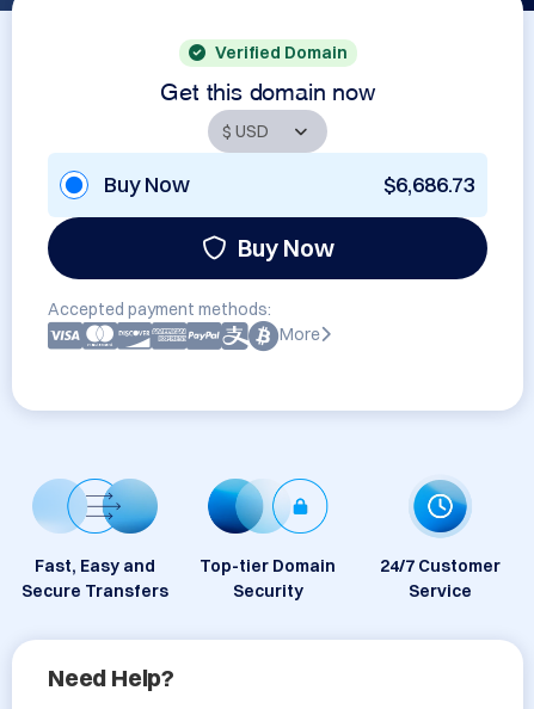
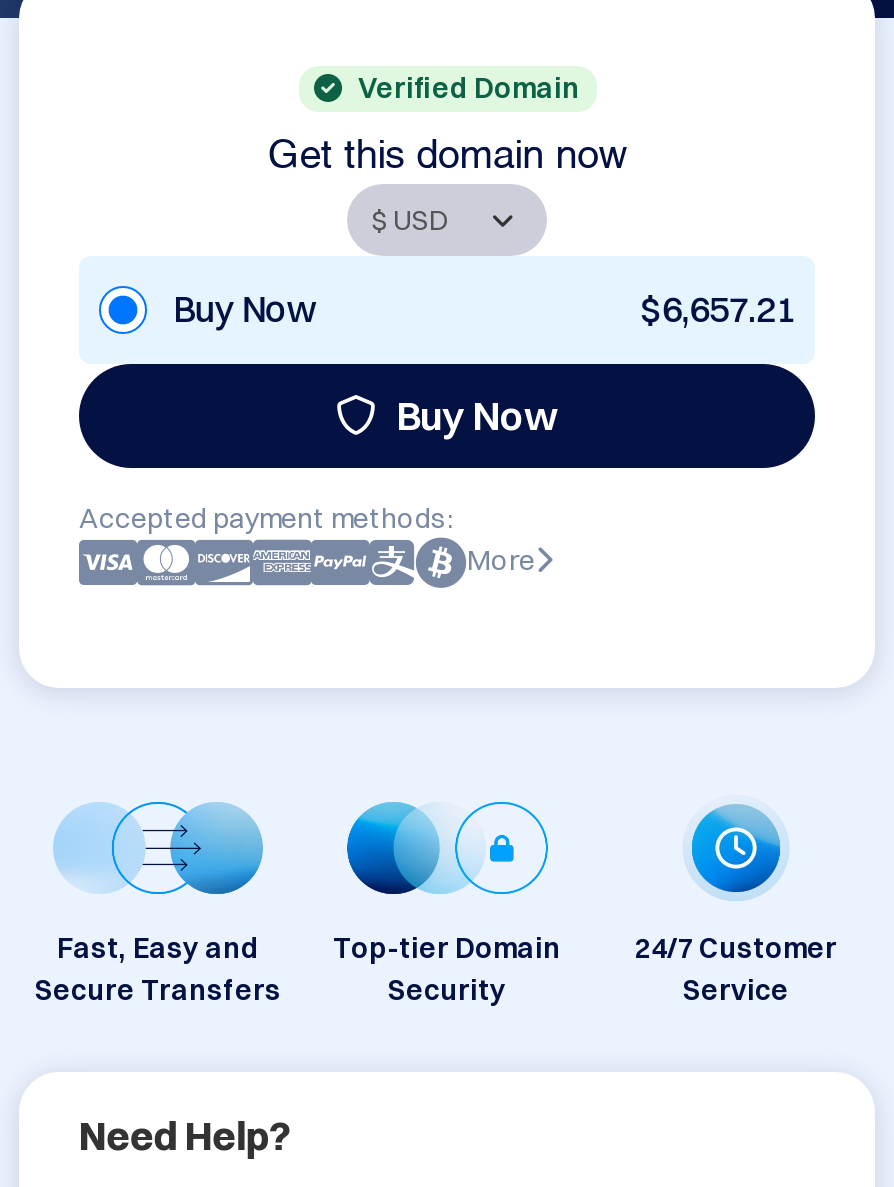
- $6,686.73
+ $6,657.21
